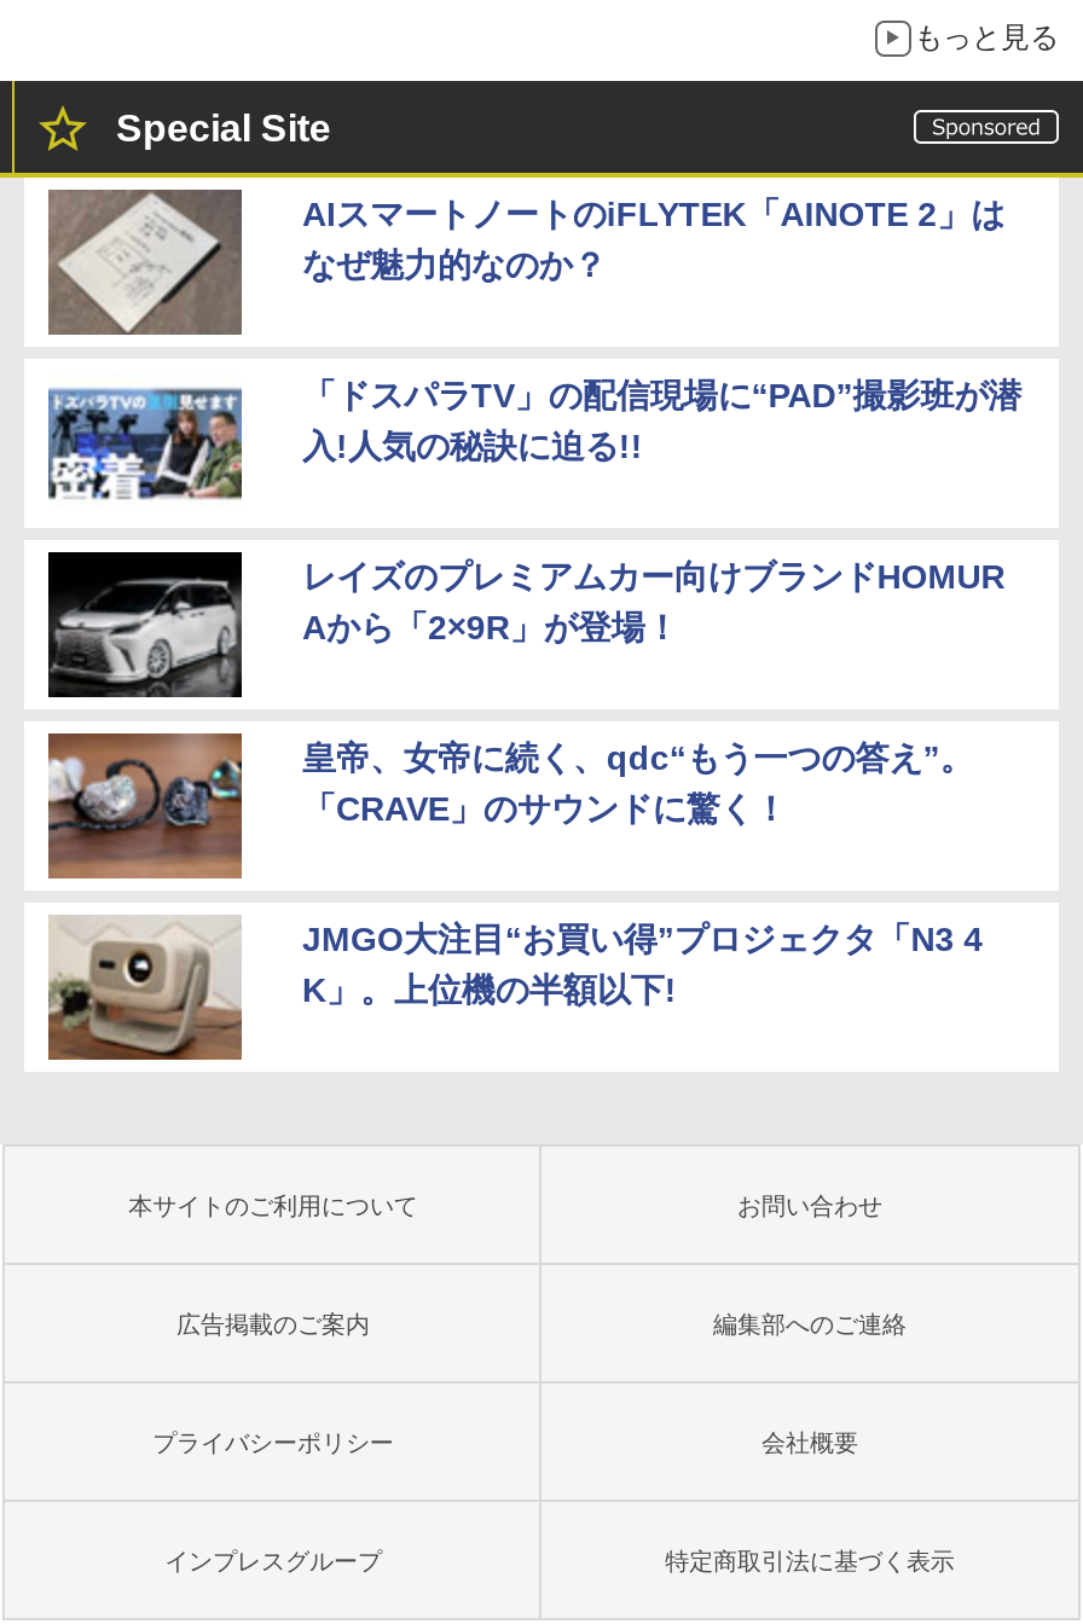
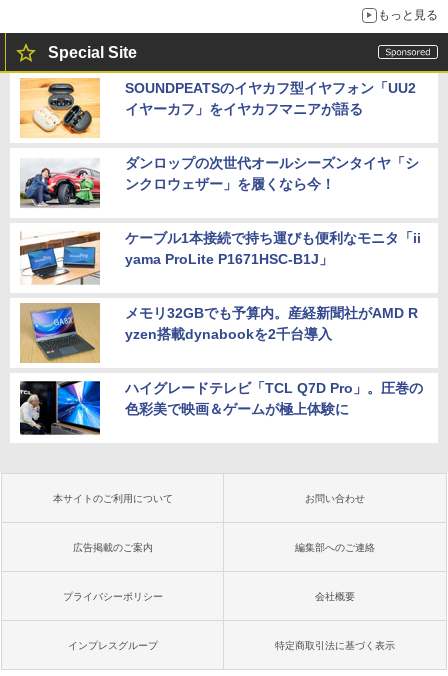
- [image]
- AIスマートノートのiFLYTEK「AINOTE 2」は
- なぜ魅力的なのか？
+ [image]
+ SOUNDPEATSのイヤカフ型イヤフォン「UU2
+ イヤーカフ」をイヤカフマニアが語る

- [image]
- 「ドスパラTV」の配信現場に“PAD”撮影班が潜
- 入!人気の秘訣に迫る!!
+ [image]
+ ダンロップの次世代オールシーズンタイヤ「シ
+ ンクロウェザー」を履くなら今！

- [image]
- レイズのプレミアムカー向けブランドHOMUR
- Aから「2×9R」が登場！
+ [image]
+ ケーブル1本接続で持ち運びも便利なモニタ「ii
+ yama ProLite P1671HSC-B1J」

- [image]
- 皇帝、女帝に続く、qdc“もう一つの答え”。
- 「CRAVE」のサウンドに驚く！
+ [image]
+ メモリ32GBでも予算内。産経新聞社がAMD R
+ yzen搭載dynabookを2千台導入

- [image]
- JMGO大注目“お買い得”プロジェクタ「N3 4
- K」。上位機の半額以下!
+ [image]
+ ハイグレードテレビ「TCL Q7D Pro」。圧巻の
+ 色彩美で映画＆ゲームが極上体験に
